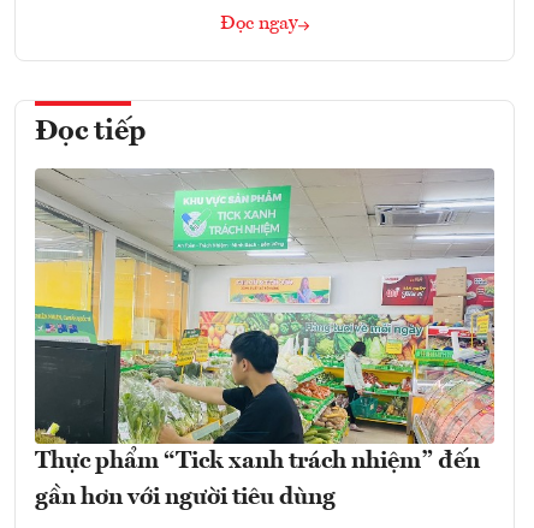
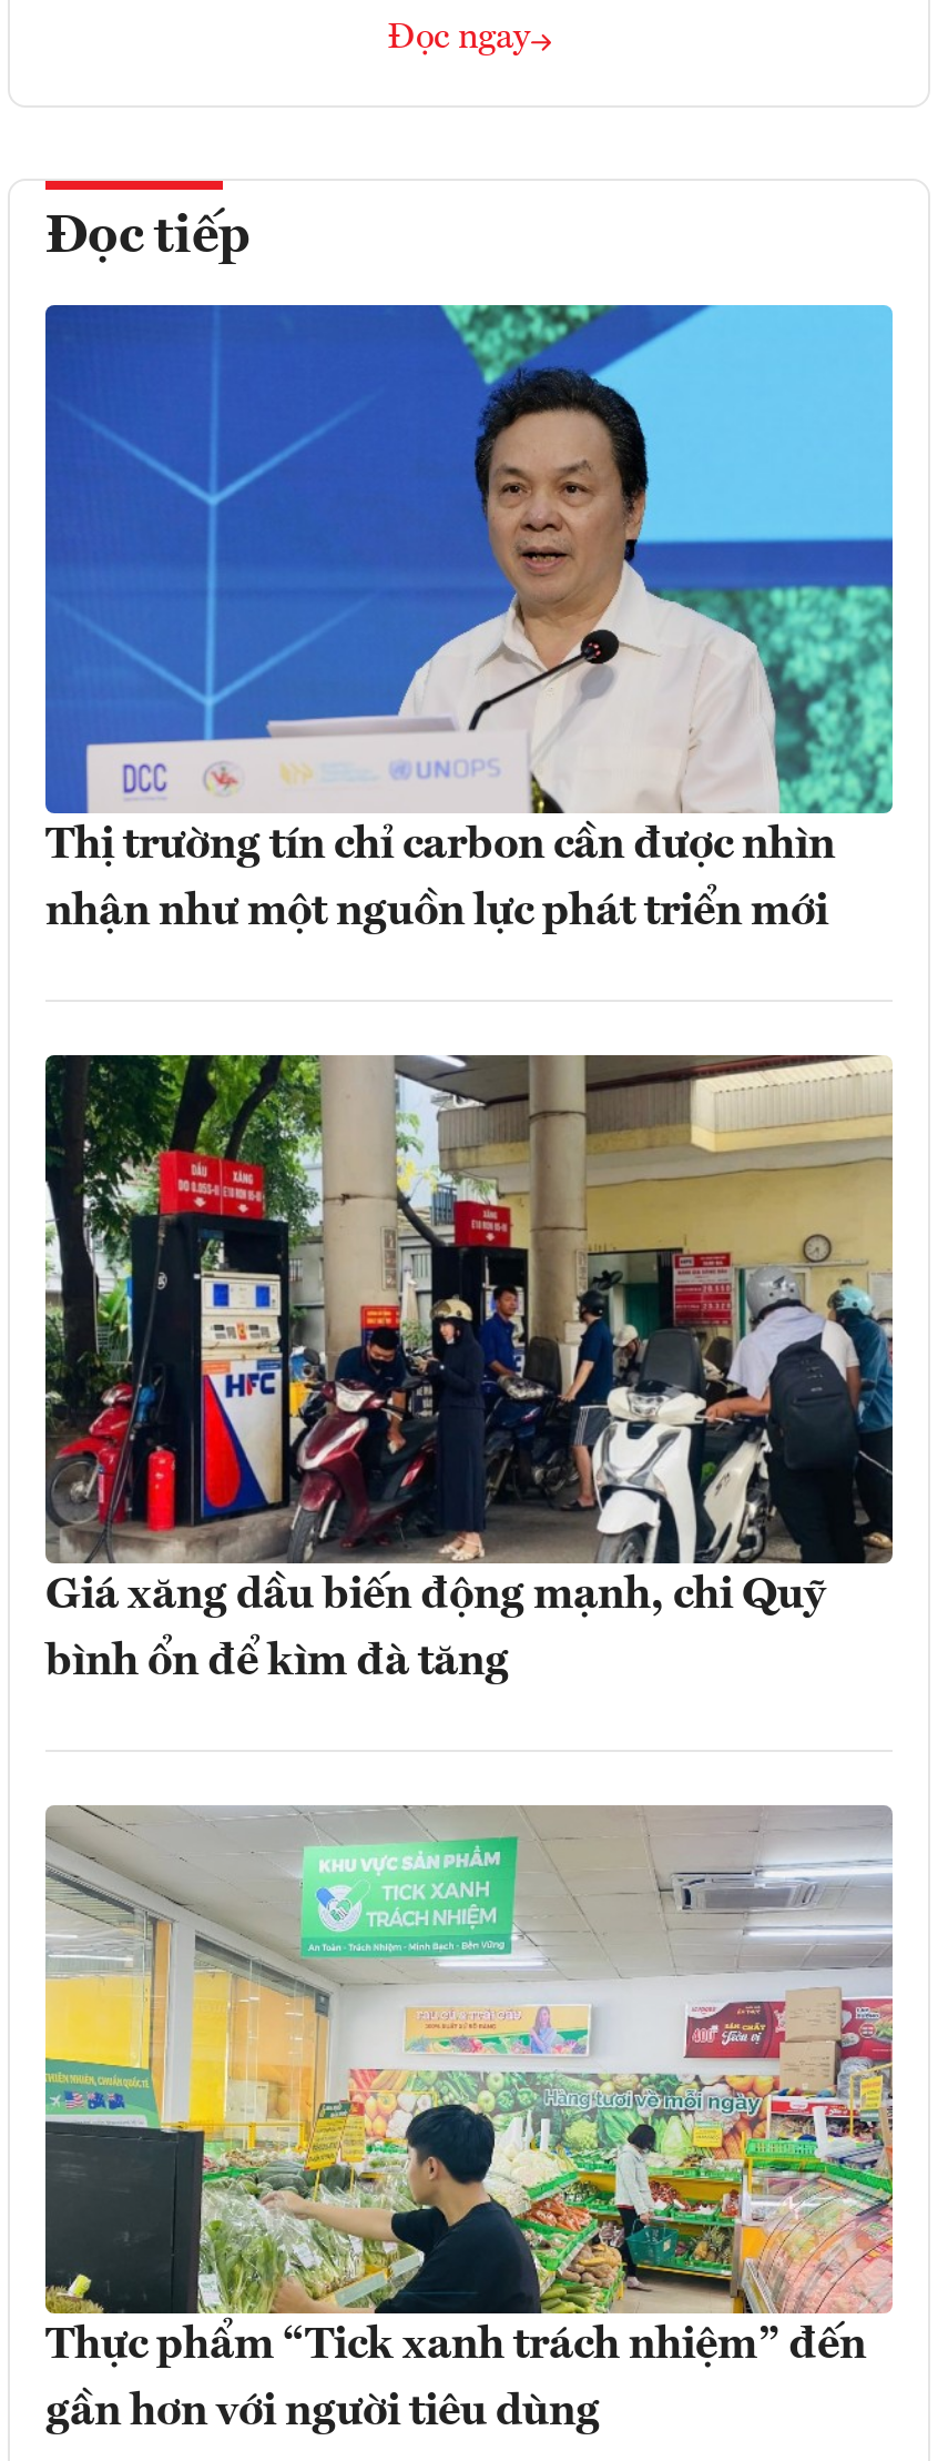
+ [image]
+ Thị trường tín chỉ carbon cần được nhìn
+ nhận như một nguồn lực phát triển mới

+ [image]
+ Giá xăng dầu biến động mạnh, chi Quỹ
+ bình ổn để kìm đà tăng
